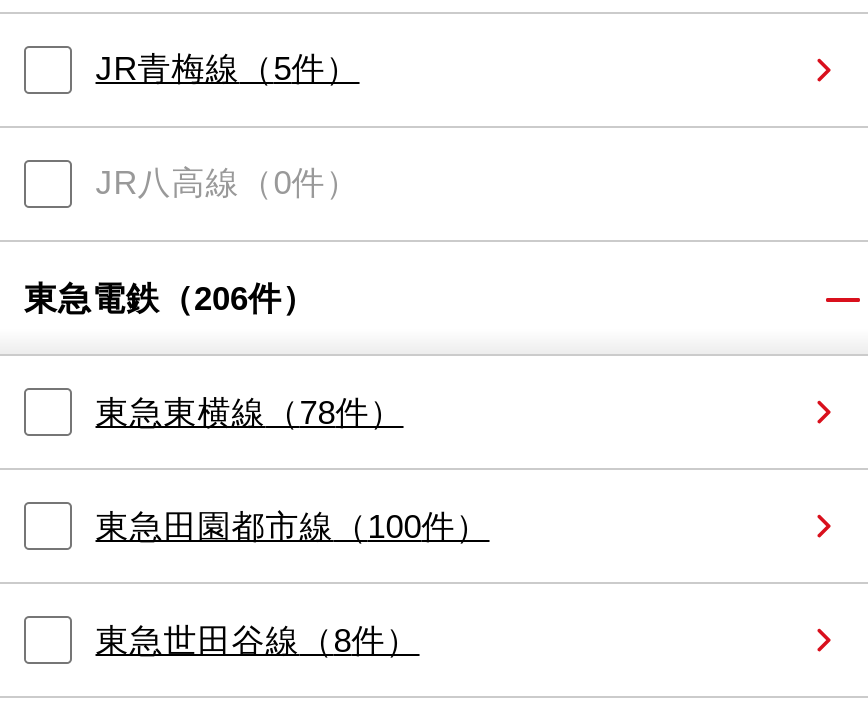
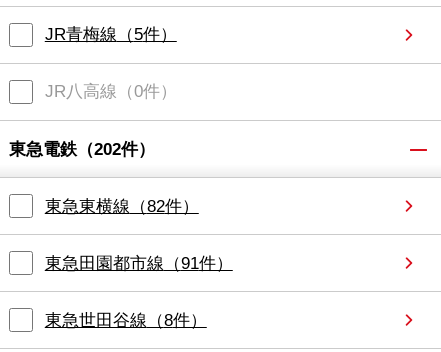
- 東急電鉄（206件）
+ 東急電鉄（202件）

- 東急東横線（78件）
+ 東急東横線（82件）

- 東急田園都市線（100件）
+ 東急田園都市線（91件）
